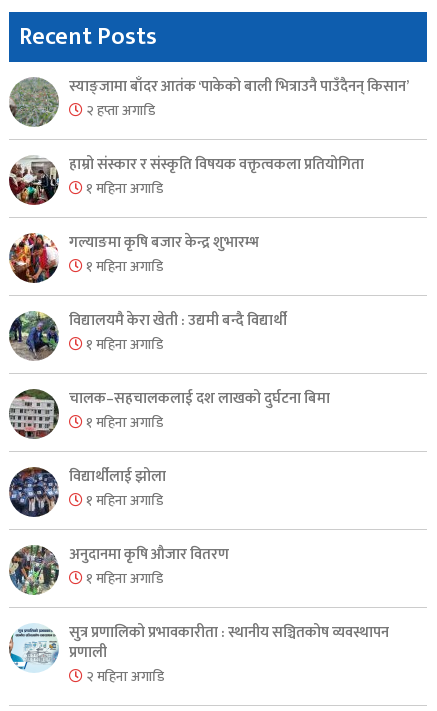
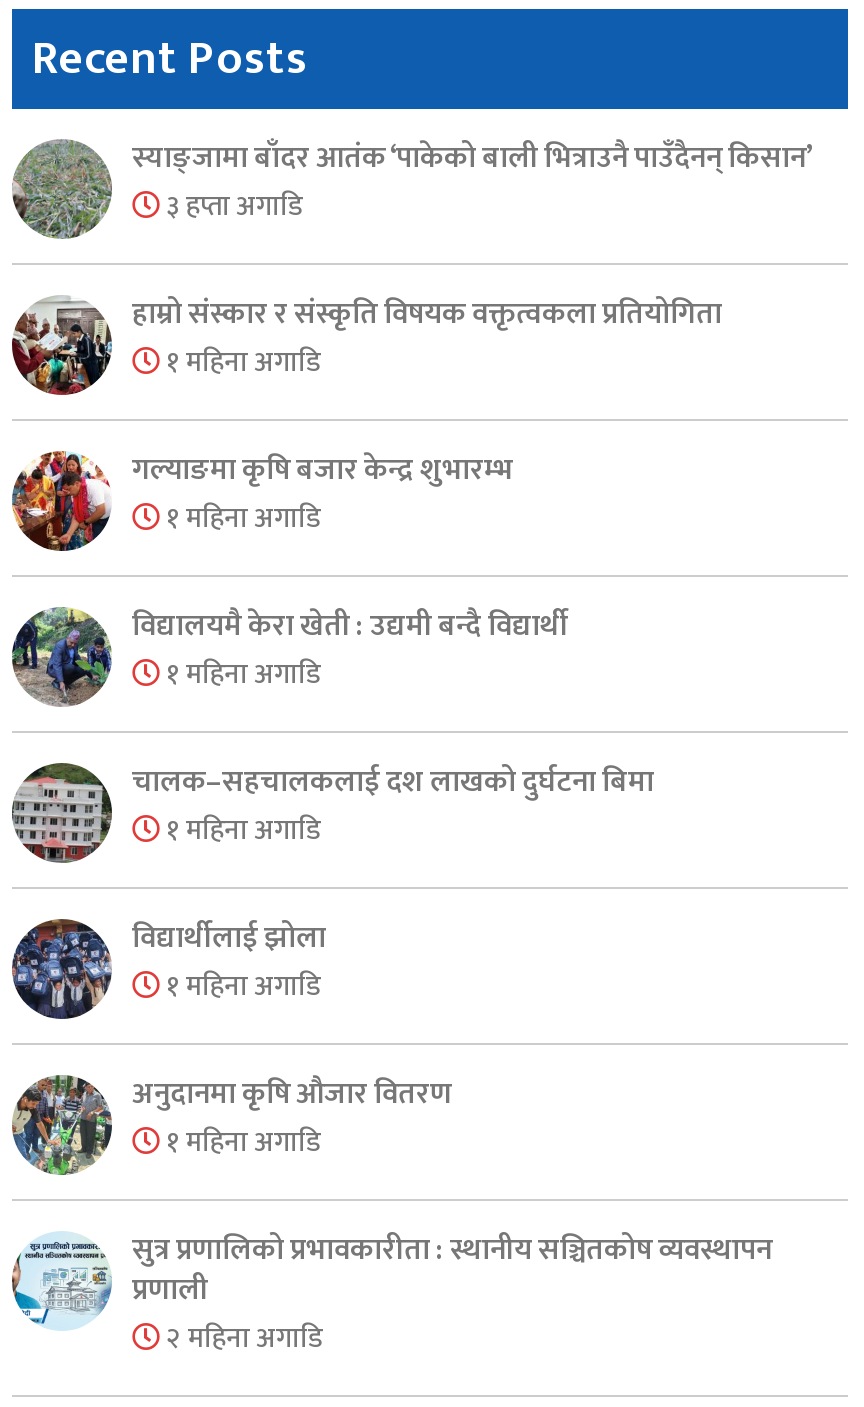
- २ हप्ता अगाडि
+ ३ हप्ता अगाडि
